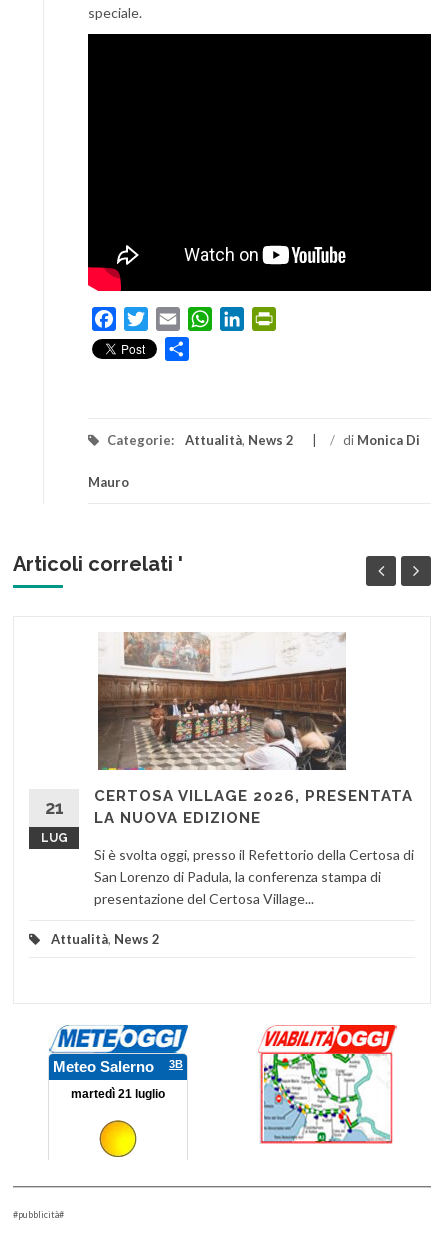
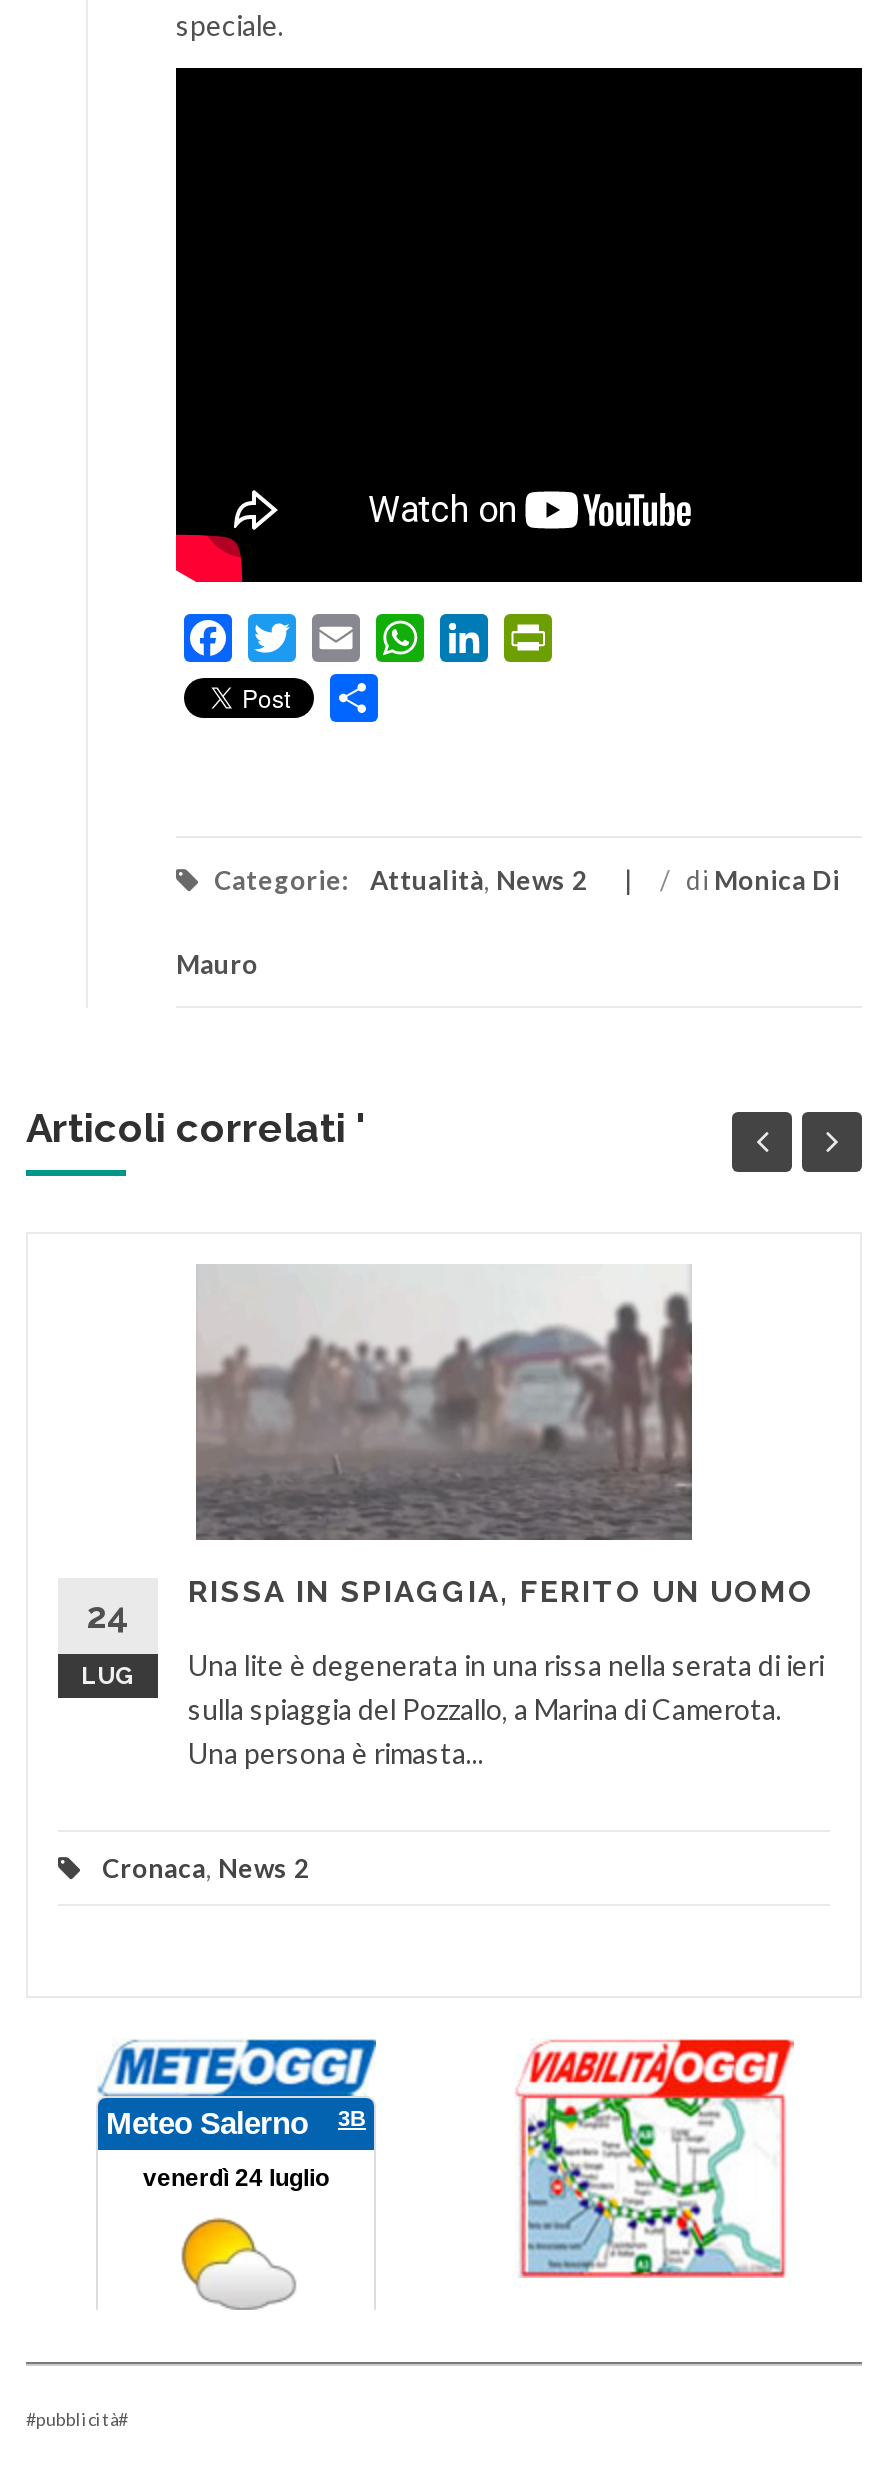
- [image]
- CERTOSA VILLAGE 2026, PRESENTATA
- LA NUOVA EDIZIONE
+ [image]
+ RISSA IN SPIAGGIA, FERITO UN UOMO

- 21
+ 24

- Si è svolta oggi, presso il Refettorio della Certosa di
- San Lorenzo di Padula, la conferenza stampa di
- presentazione del Certosa Village...
+ Una lite è degenerata in una rissa nella serata di ieri
+ sulla spiaggia del Pozzallo, a Marina di Camerota.
+ Una persona è rimasta...

- Attualità, News 2
+ Cronaca, News 2

- [image]
+ [image]
